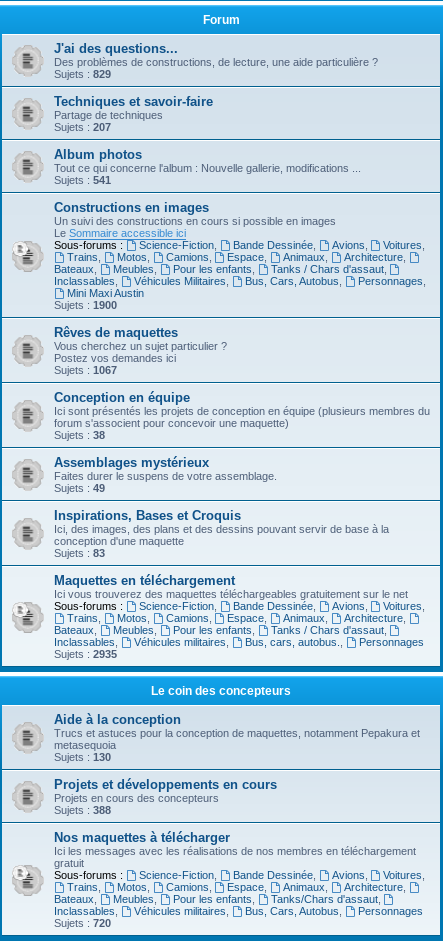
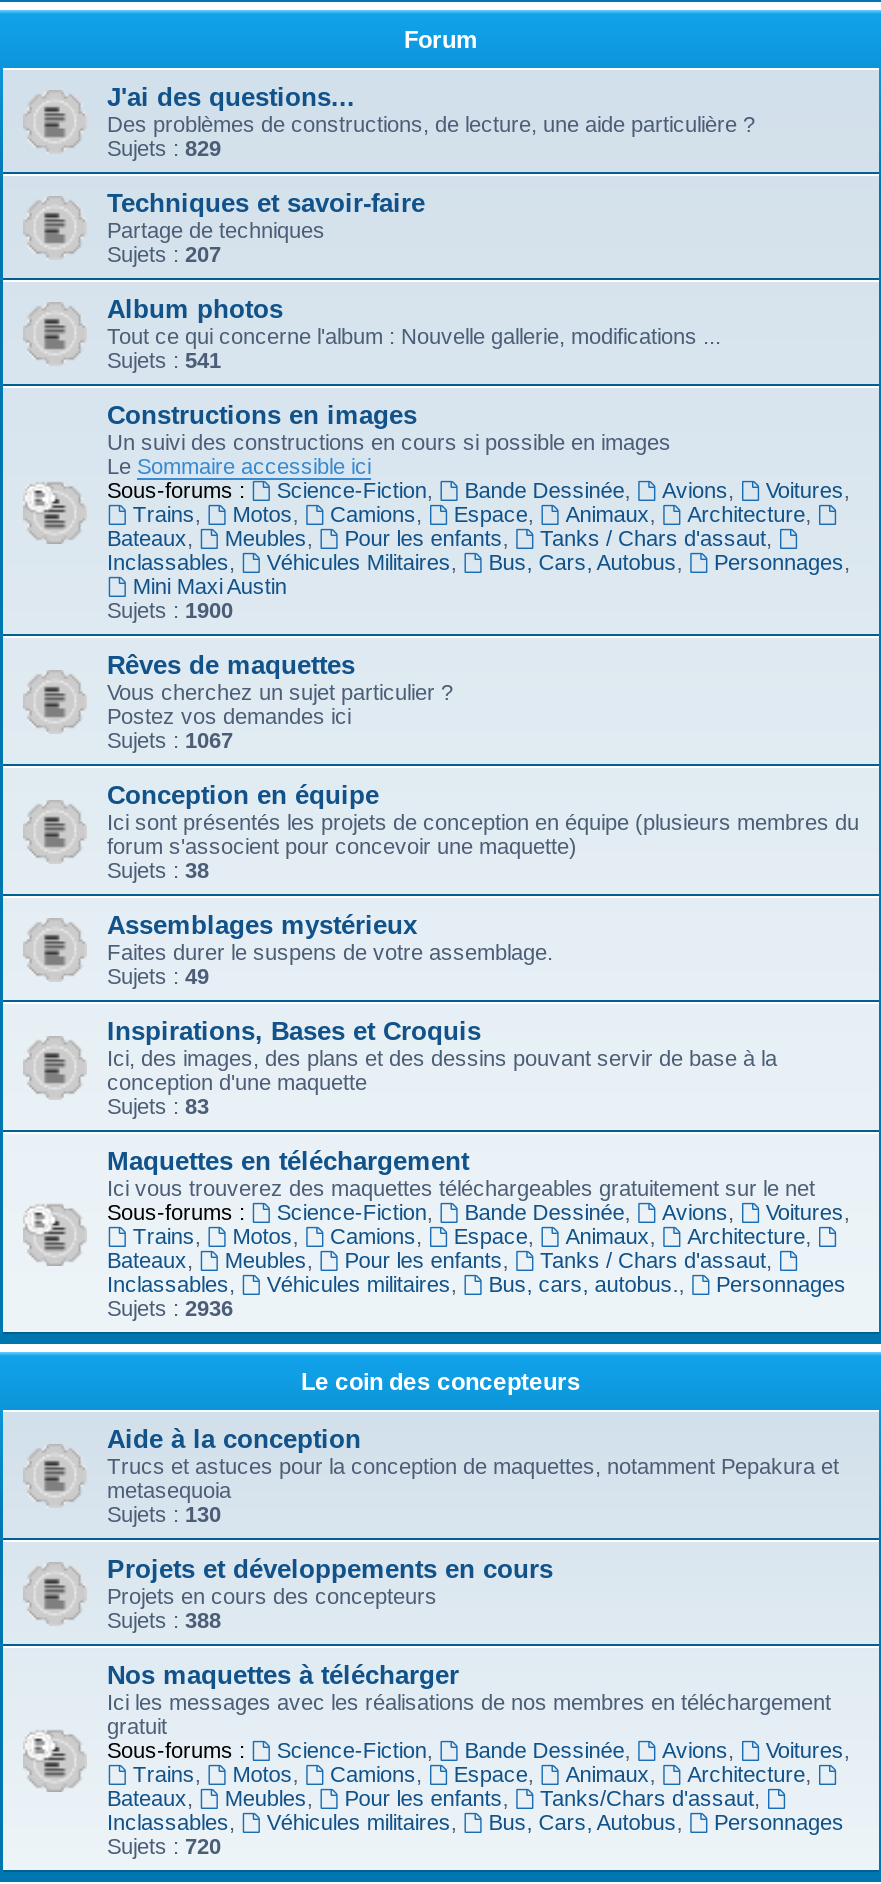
- Sujets : 2935
+ Sujets : 2936
